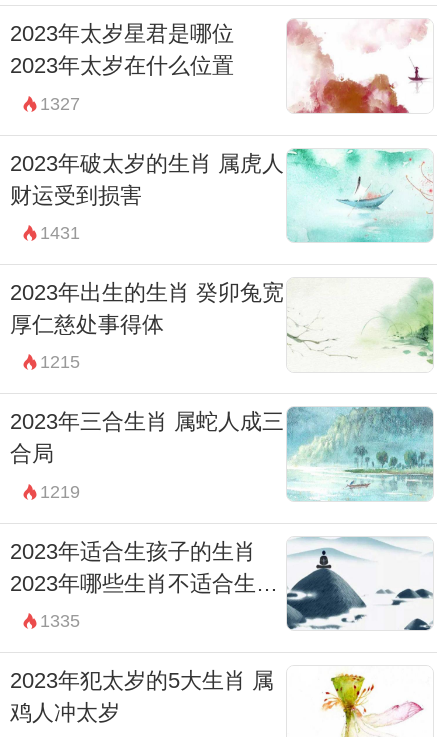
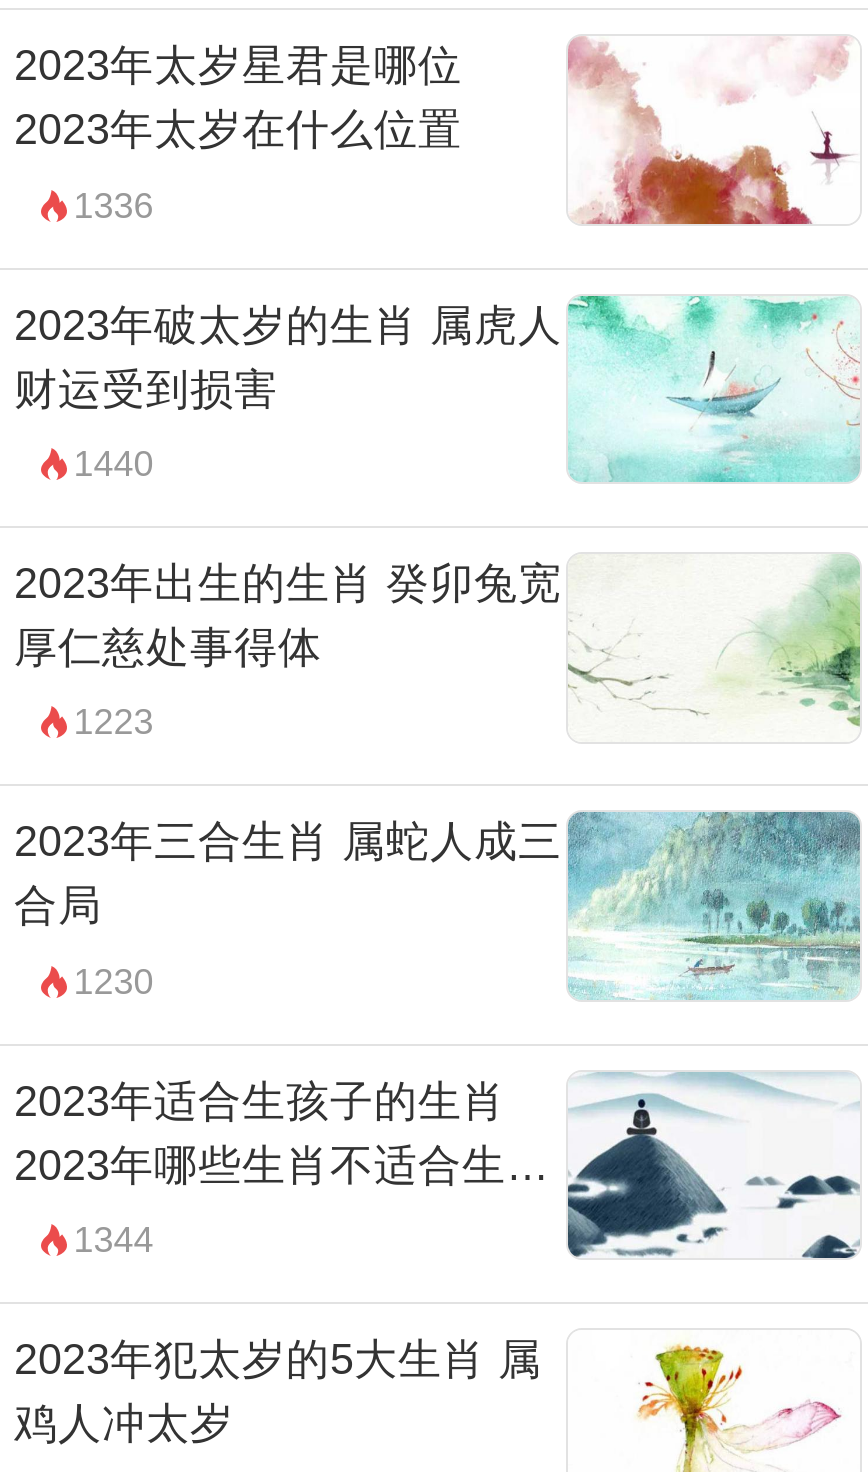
- 1327
+ 1336

- 1431
+ 1440

- 1215
+ 1223

- 1219
+ 1230

- 子 1335
+ 子 1344
